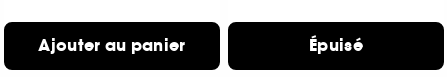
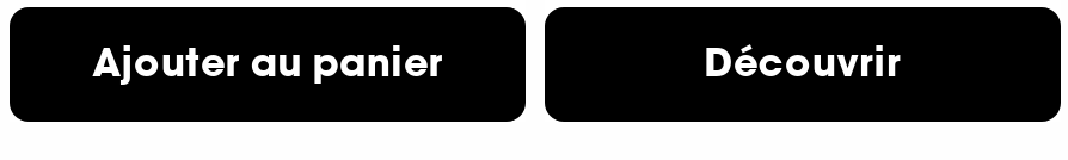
- Épuisé
+ Découvrir
